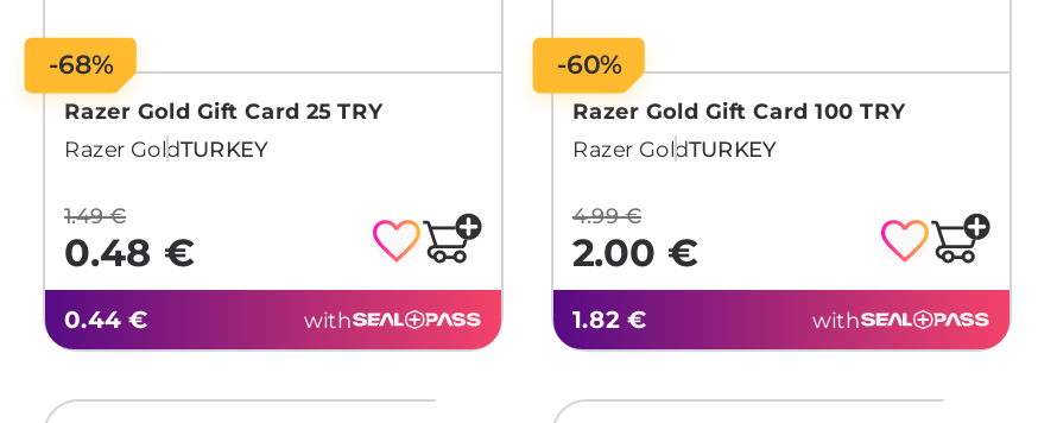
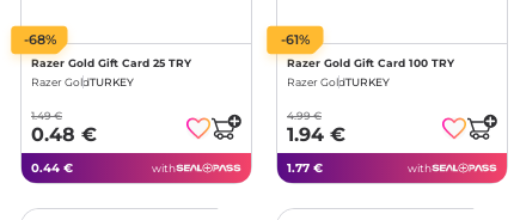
- -60%
+ -61%

- 2.00 €
+ 1.94 €

- 1.82 €
+ 1.77 €
